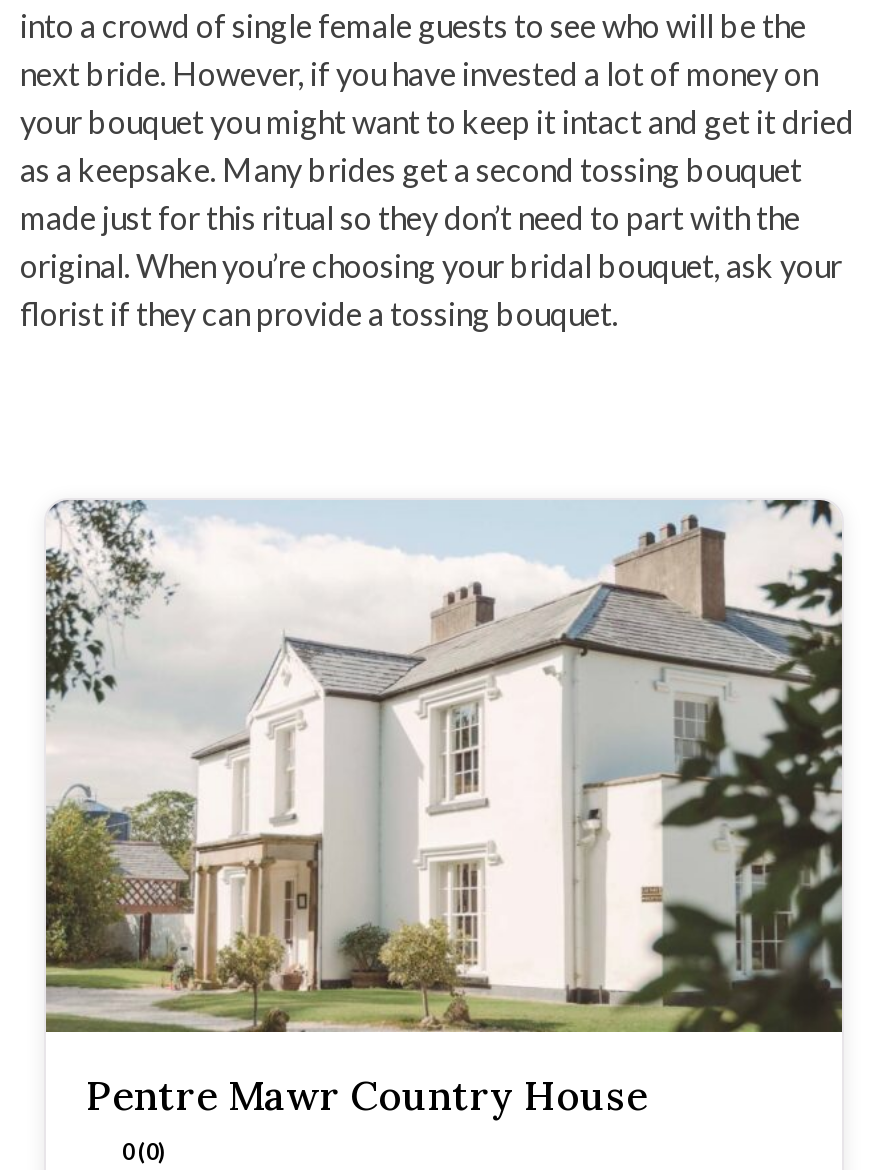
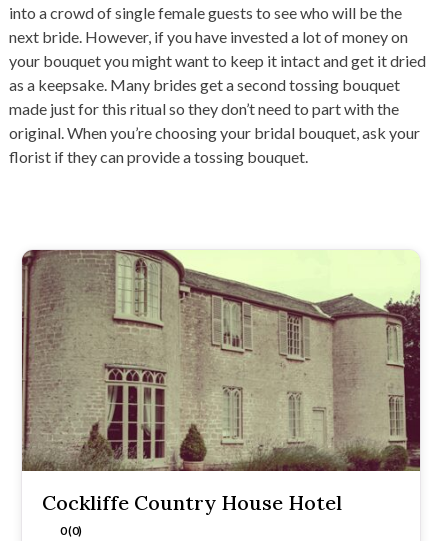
- [image]
- Pentre Mawr Country House
+ [image]
+ Cockliffe Country House Hotel
